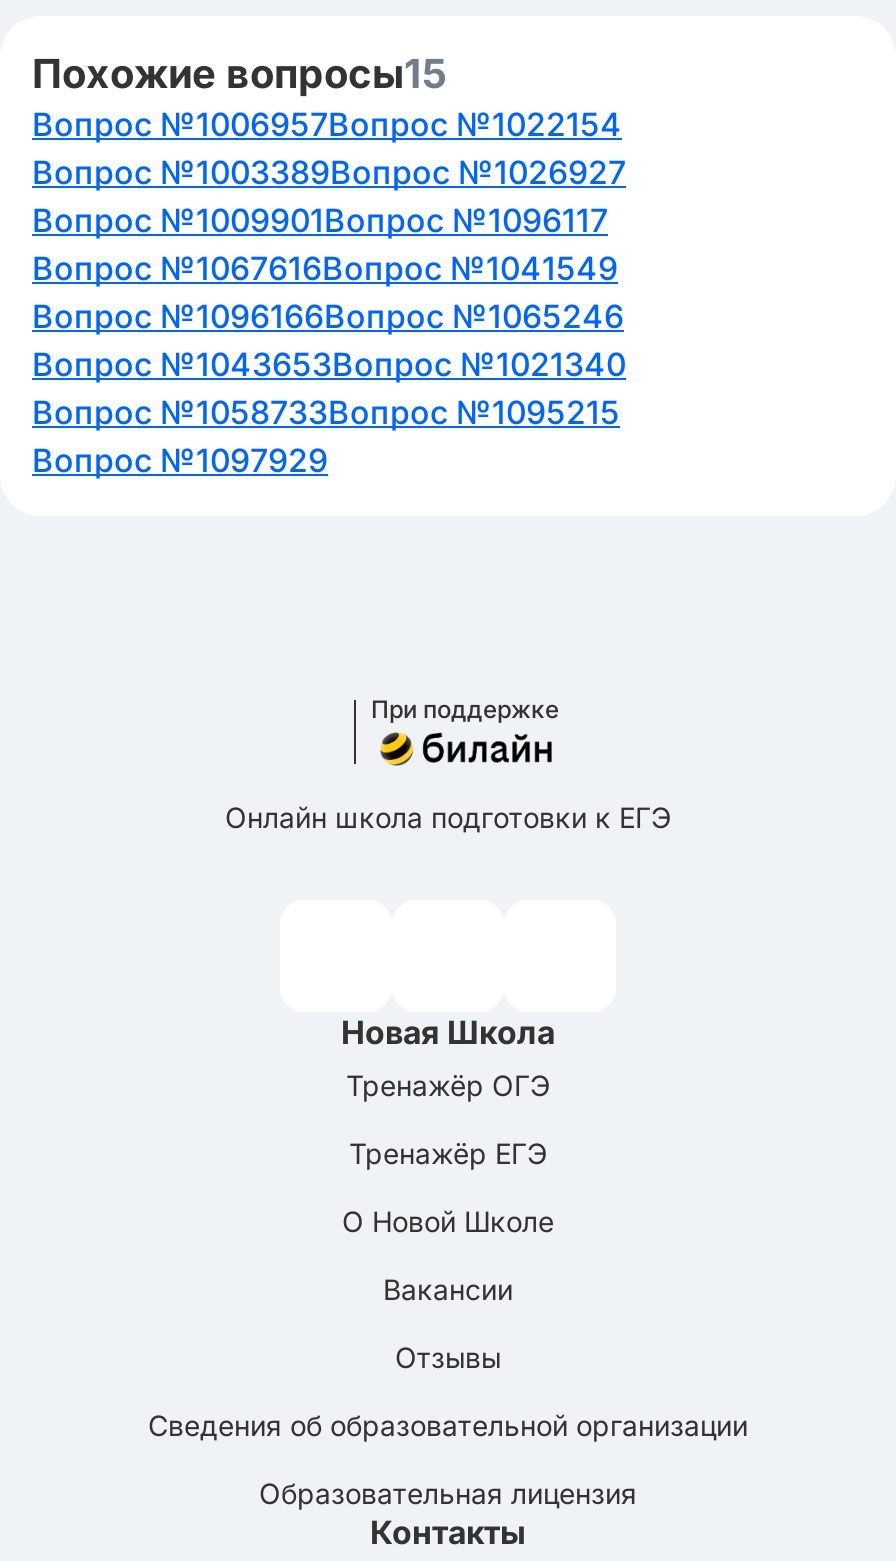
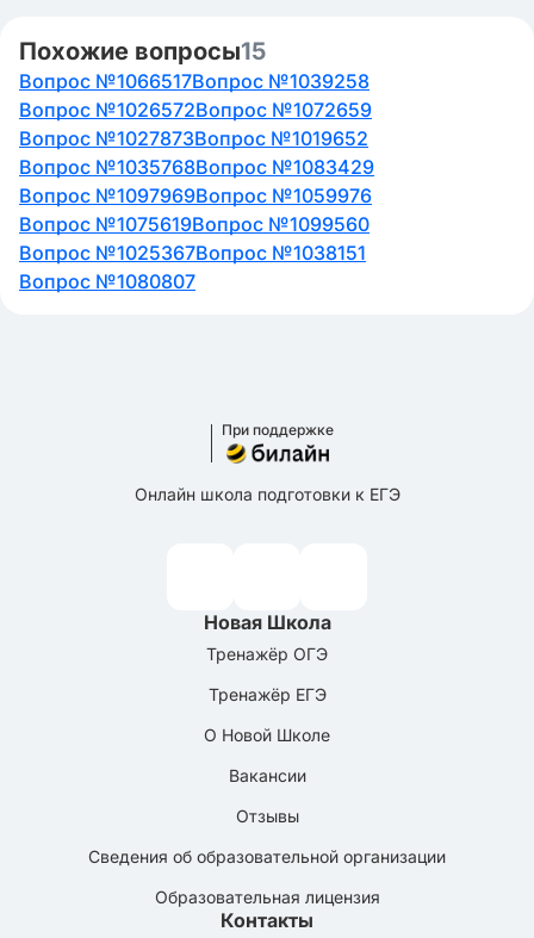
- Вопрос №1006957Вопрос №1022154
+ Вопрос №1066517Вопрос №1039258

- Вопрос №1003389Вопрос №1026927
+ Вопрос №1026572Вопрос №1072659

- Вопрос №1009901Вопрос №1096117
+ Вопрос №1027873Вопрос №1019652

- Вопрос №1067616Вопрос №1041549
+ Вопрос №1035768Вопрос №1083429

- Вопрос №1096166Вопрос №1065246
+ Вопрос №1097969Вопрос №1059976

- Вопрос №1043653Вопрос №1021340
+ Вопрос №1075619Вопрос №1099560

- Вопрос №1058733Вопрос №1095215
+ Вопрос №1025367Вопрос №1038151

- Вопрос №1097929
+ Вопрос №1080807
